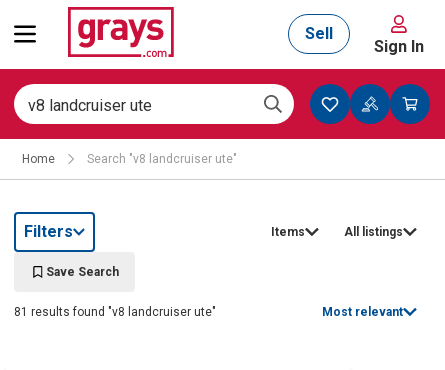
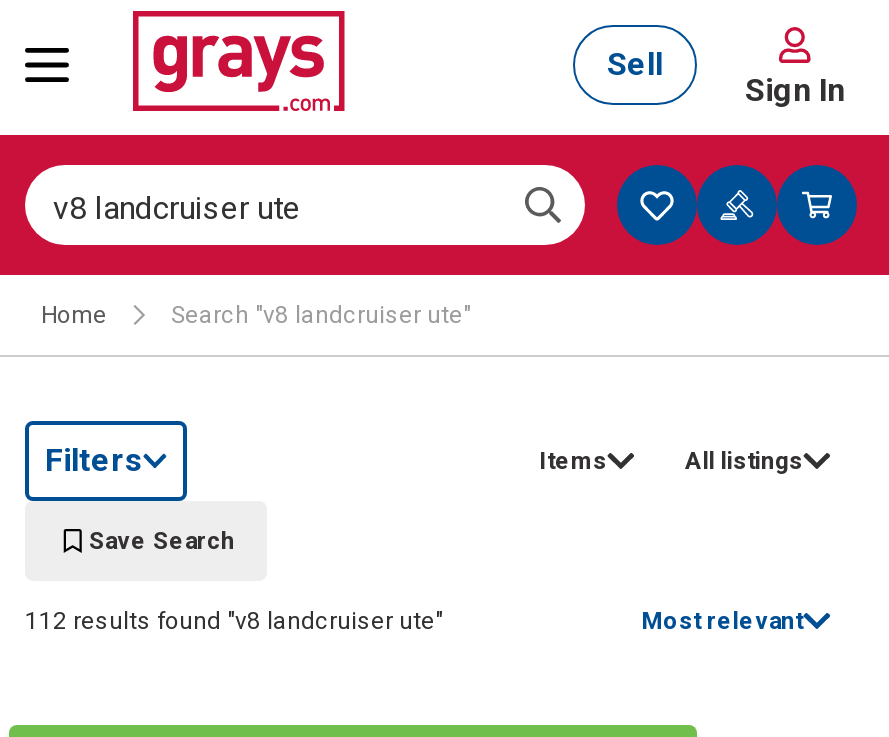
- 81 results found "v8 landcruiser ute"
+ 112 results found "v8 landcruiser ute"
